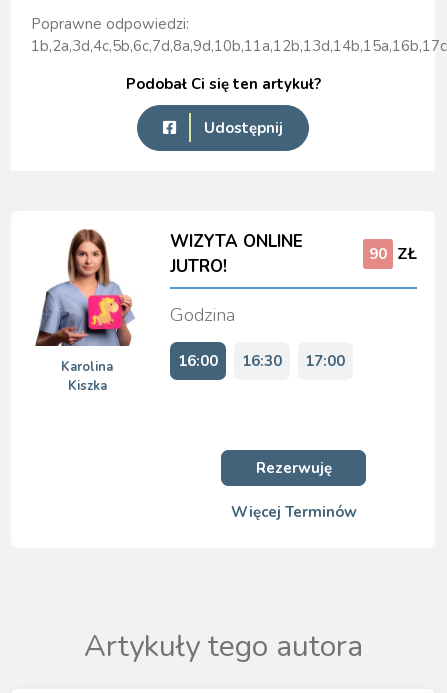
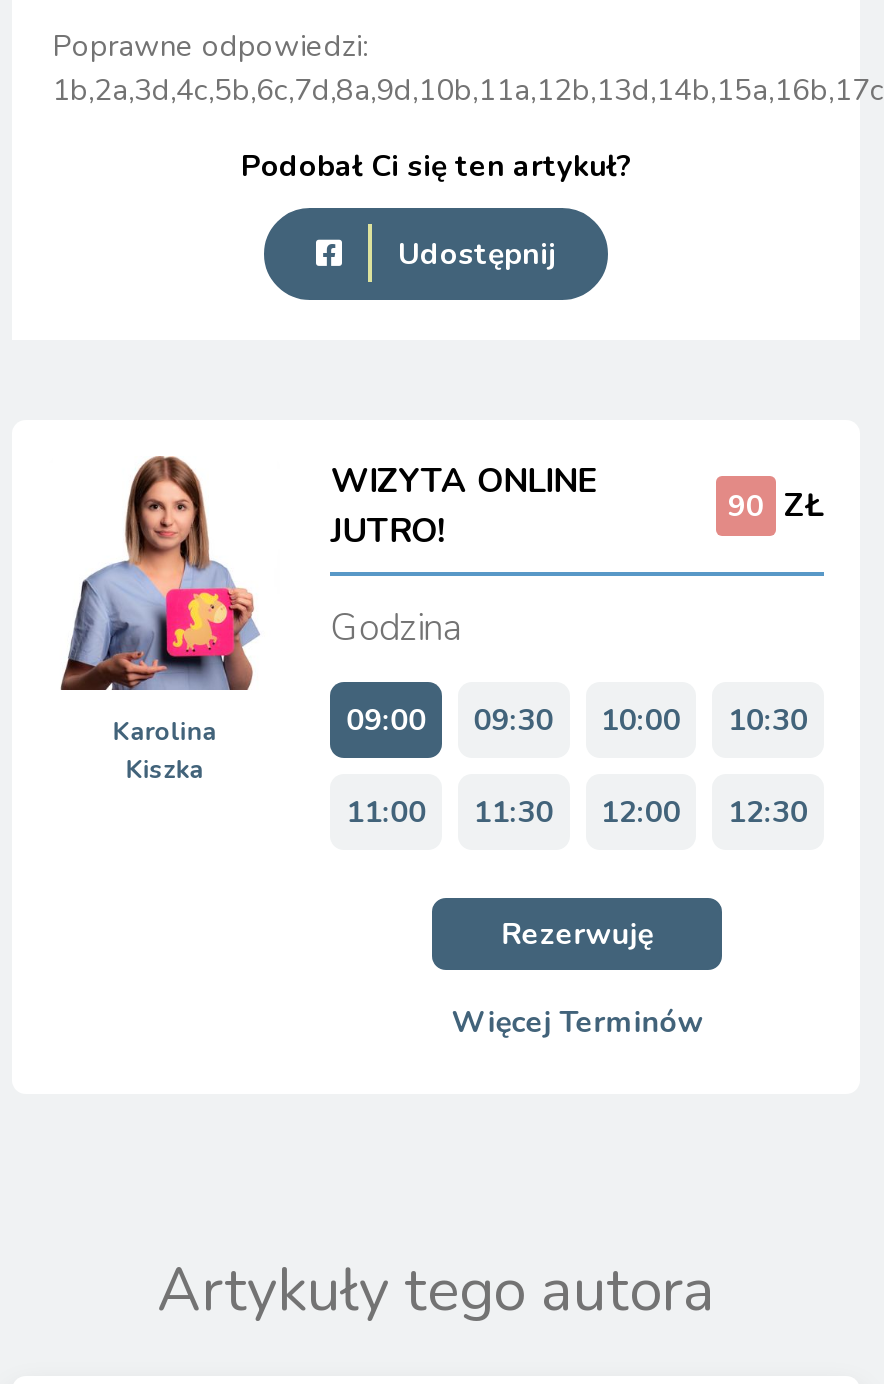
- 16:00
- 16:30
- 17:00
+ 09:00
+ 09:30
+ 10:00
+ 10:30
+ 11:00
+ 11:30
+ 12:00
+ 12:30
